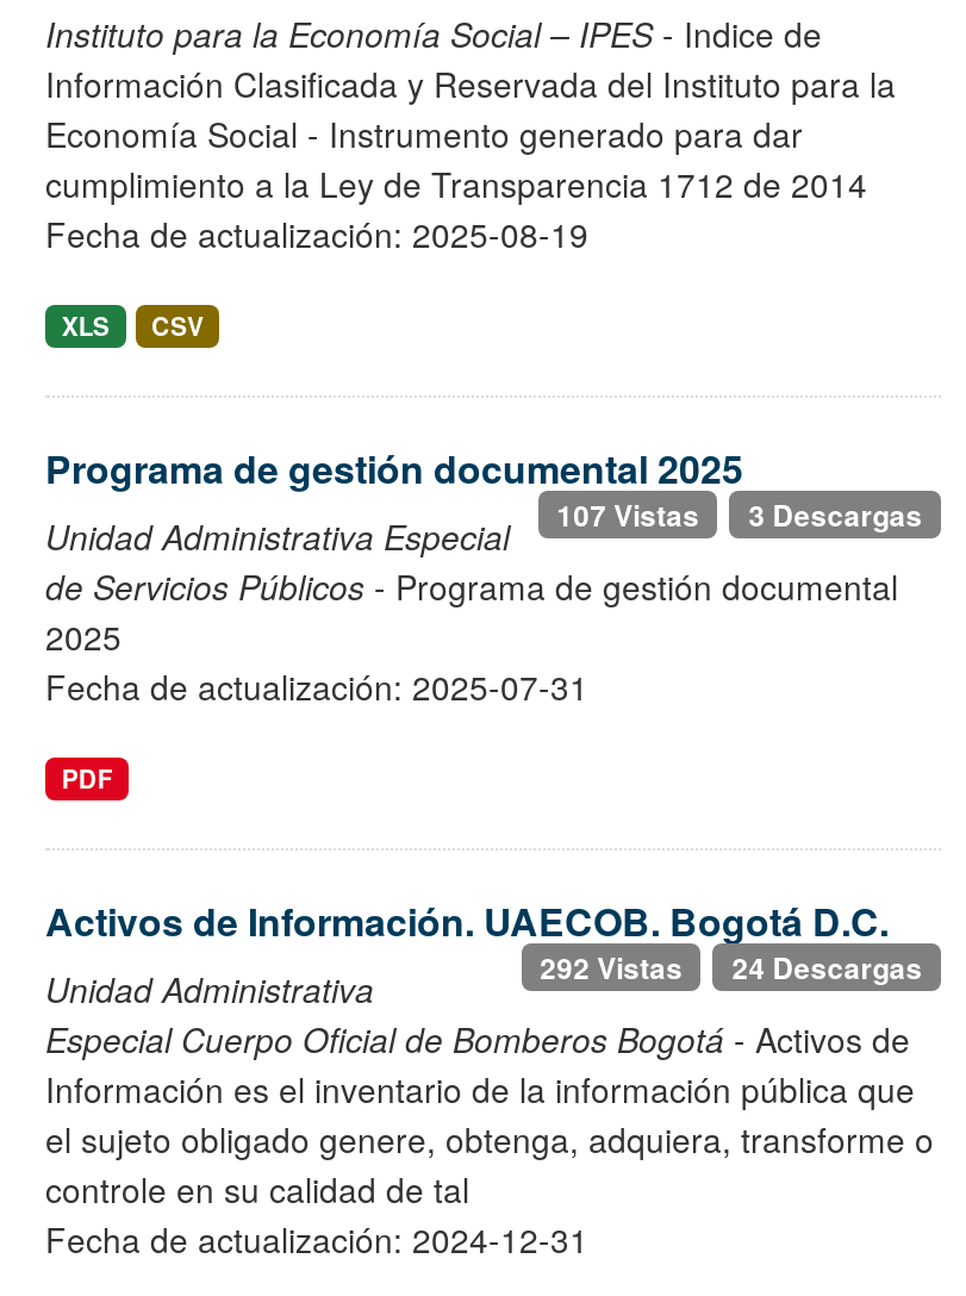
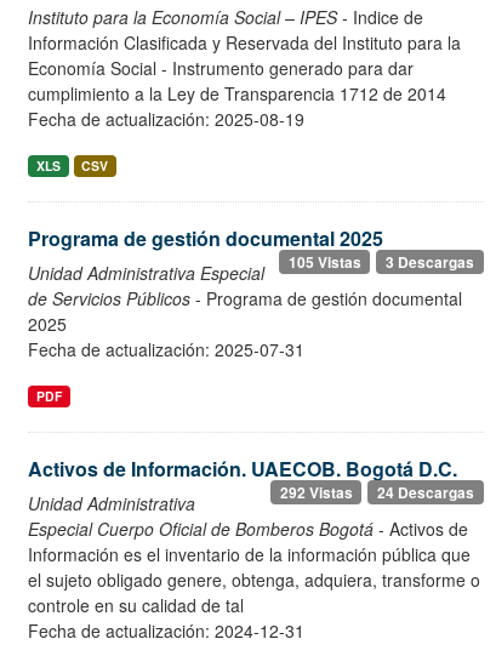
- Unidad Administrativa Especial 107 Vistas 3 Descargas
+ Unidad Administrativa Especial 105 Vistas 3 Descargas
